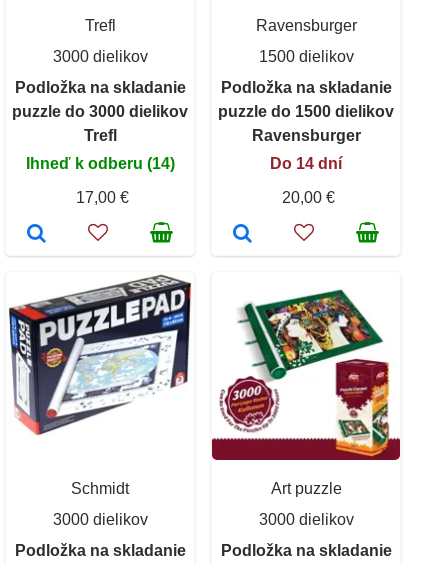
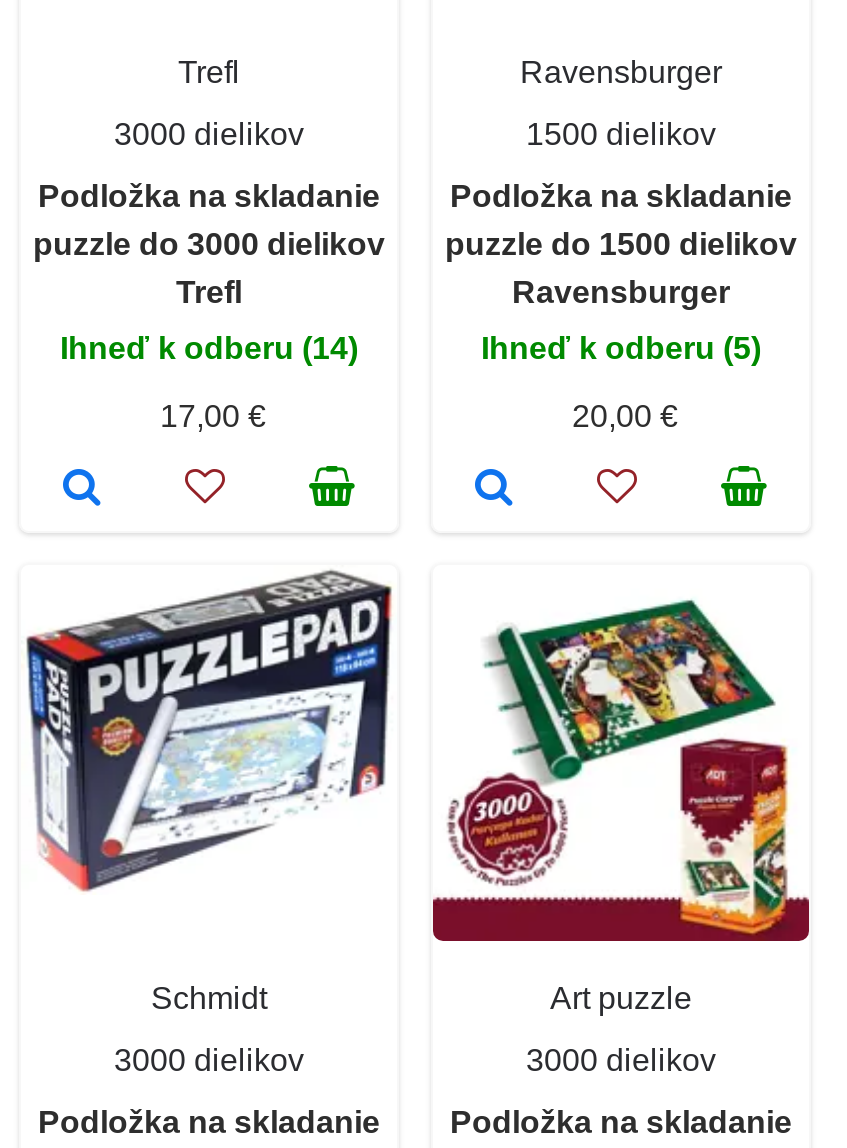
- Do 14 dní
+ Ihneď k odberu (5)
